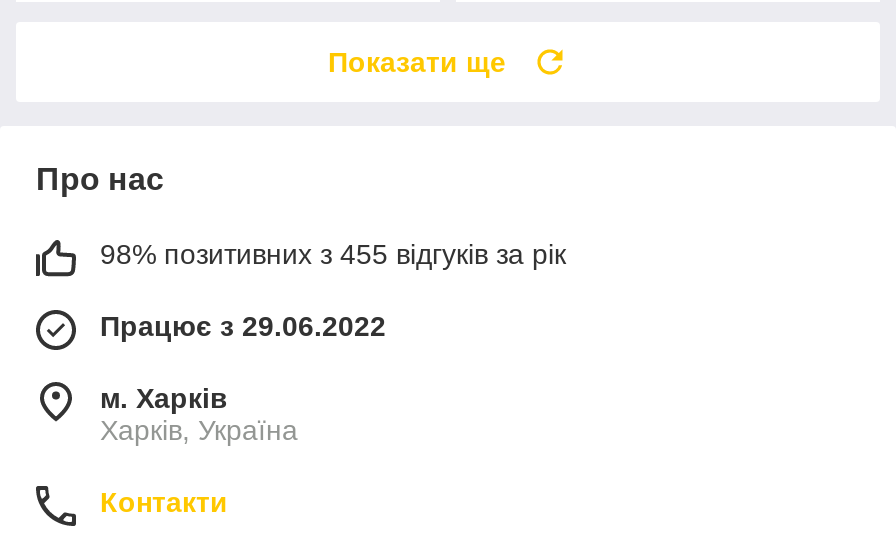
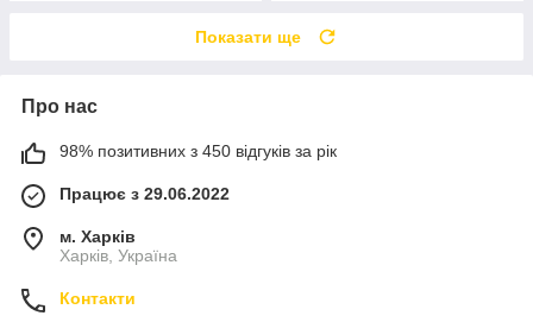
- 98% позитивних з 455 відгуків за рік
+ 98% позитивних з 450 відгуків за рік
